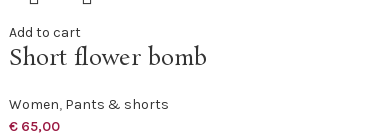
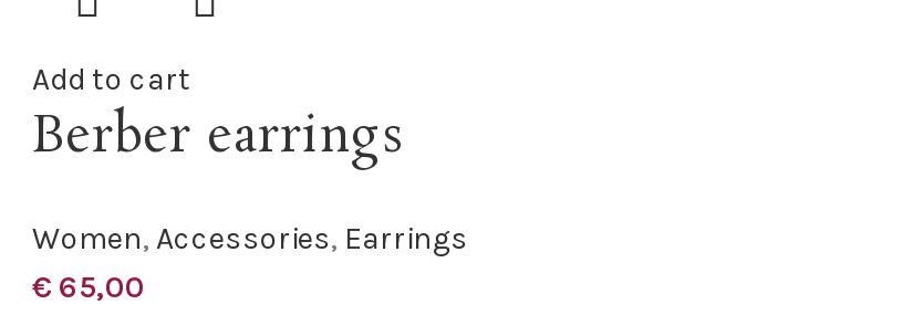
- Short flower bomb
+ Berber earrings

- Women, Pants & shorts
+ Women, Accessories, Earrings
